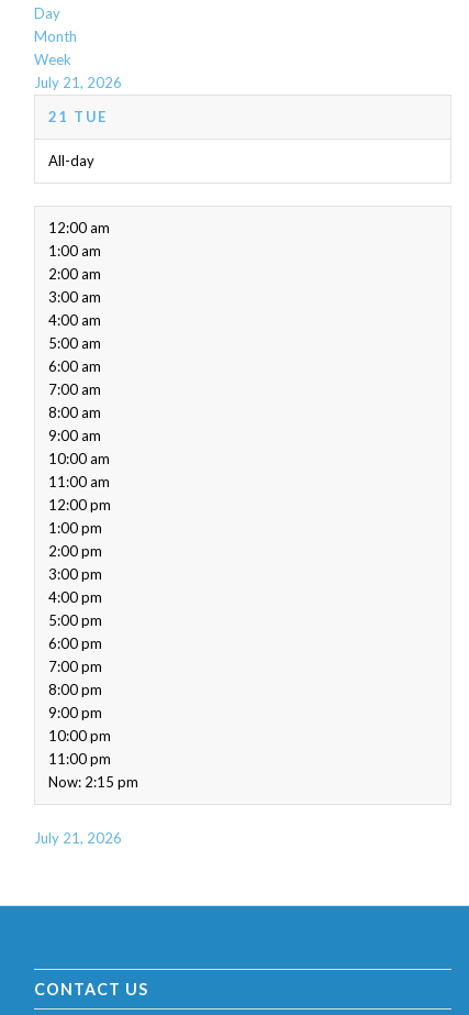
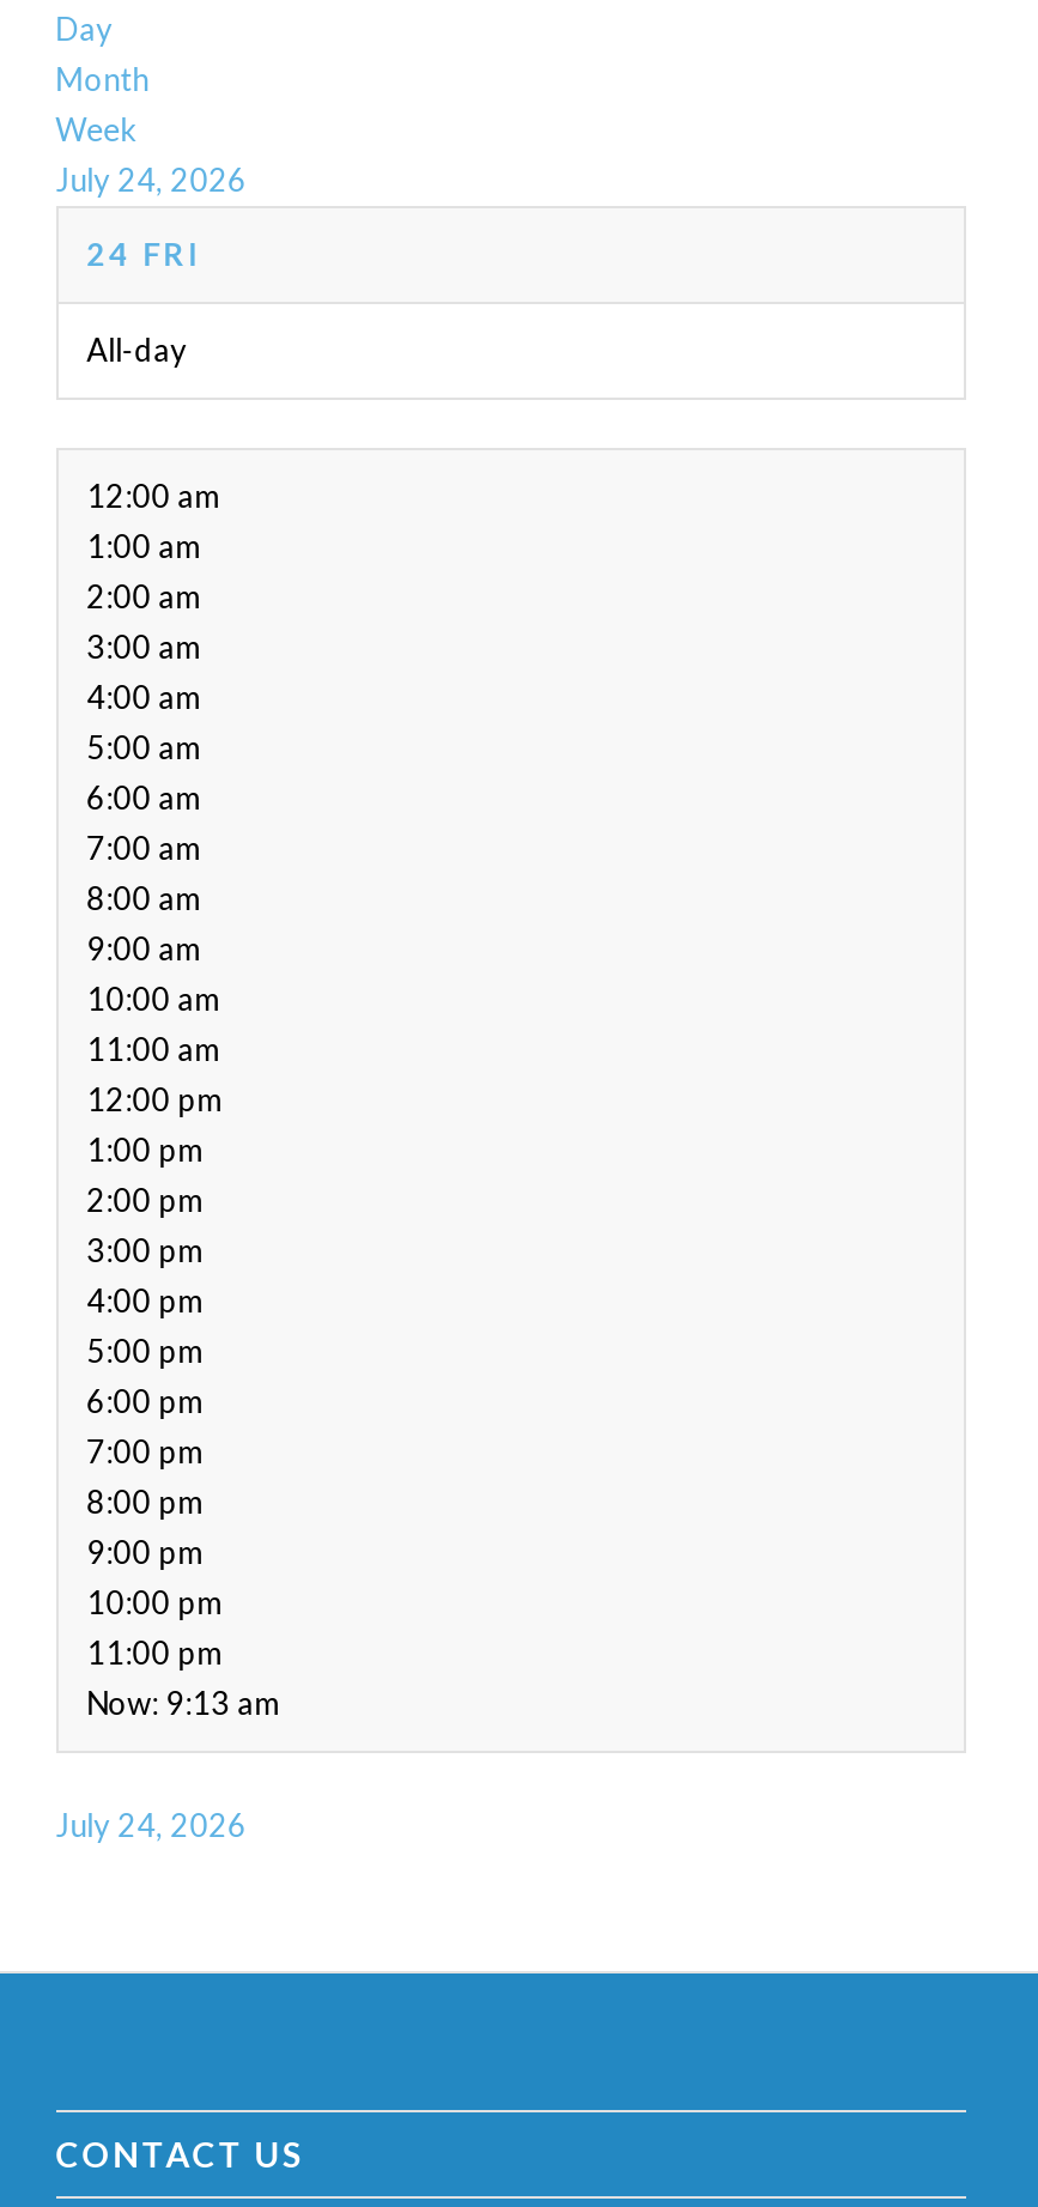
- July 21, 2026
+ July 24, 2026

- 21 TUE
+ 24 FRI

- Now: 2:15 pm
+ Now: 9:13 am

- July 21, 2026
+ July 24, 2026
